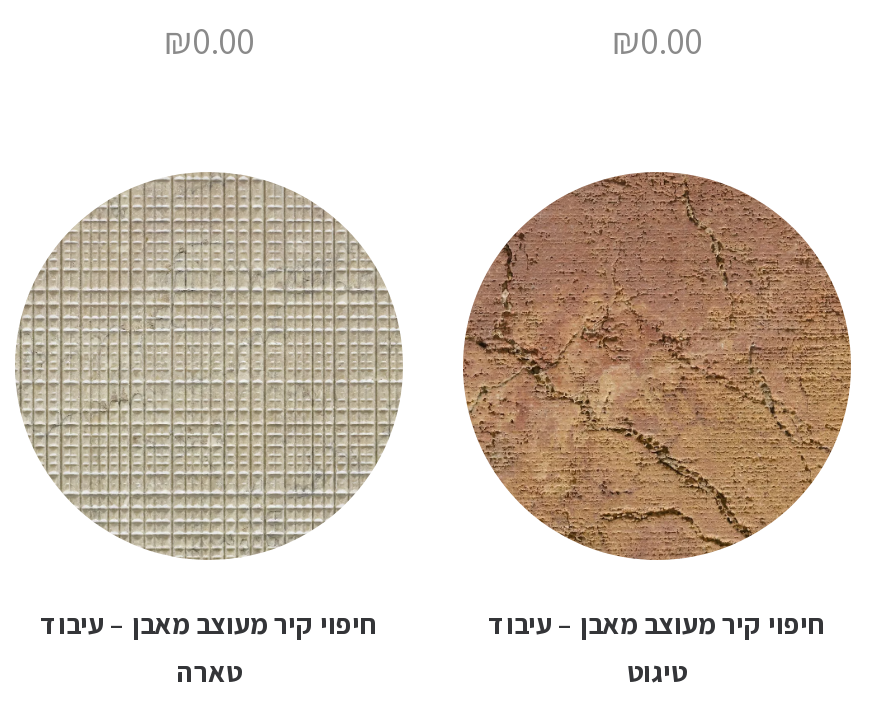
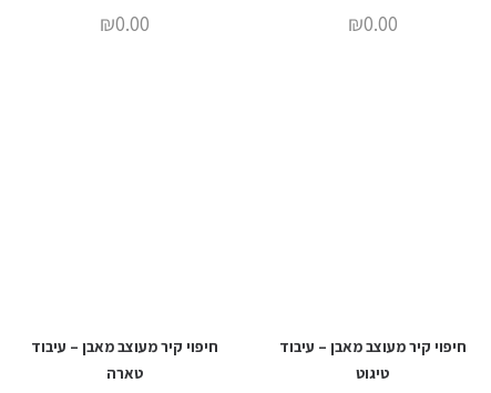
- [image]

- [image]
